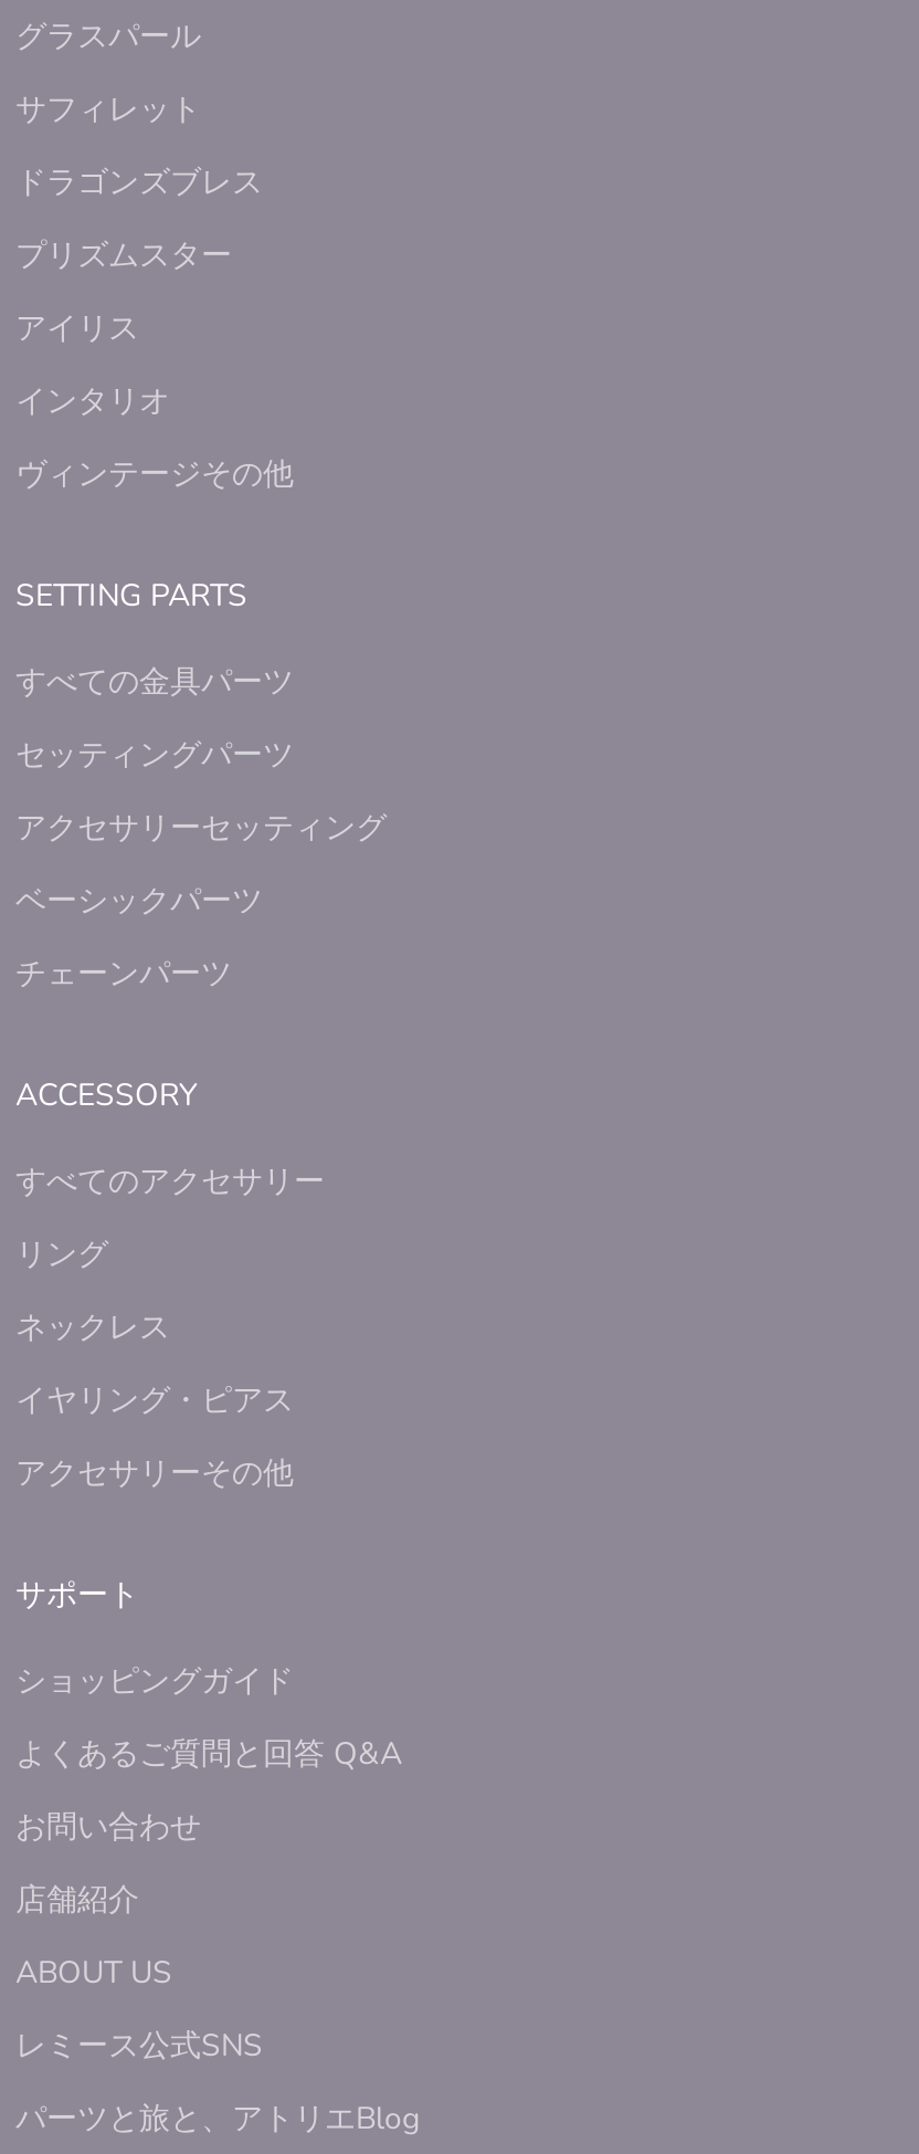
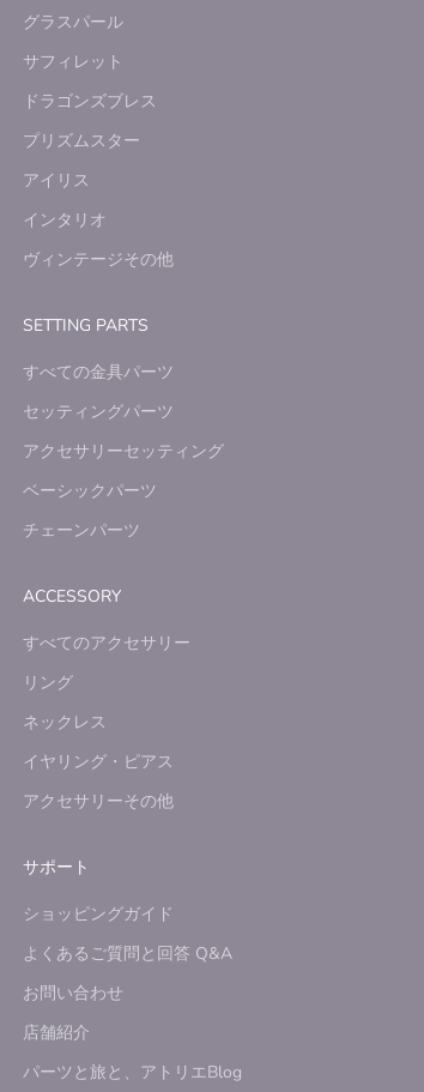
- ABOUT US
- レミース公式SNS
